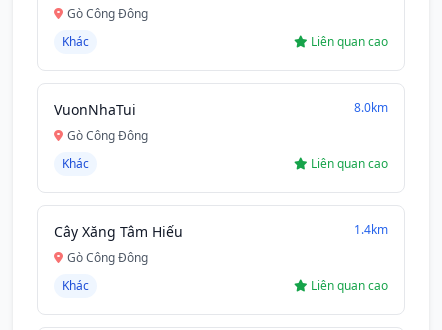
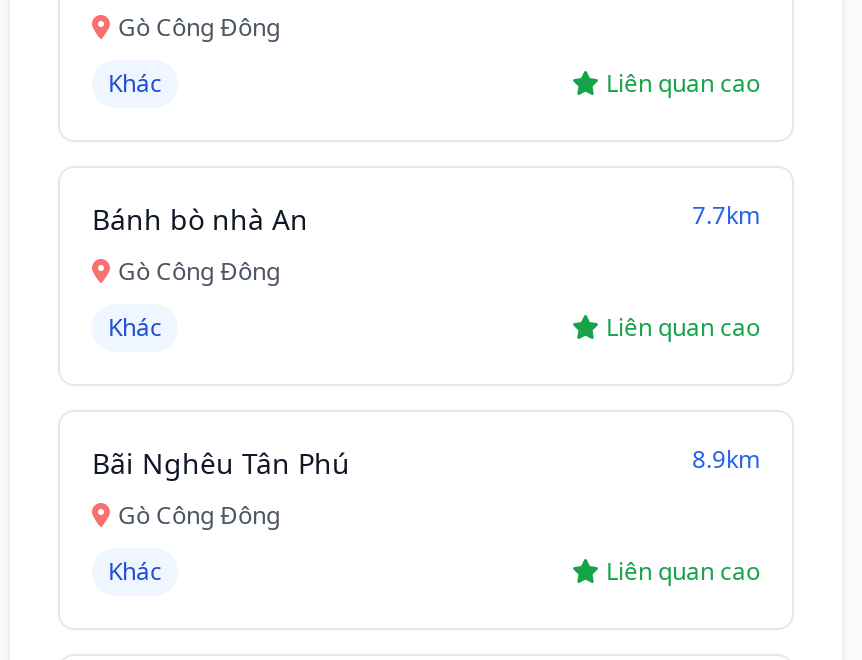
- VuonNhaTui
- 8.0km
+ Bánh bò nhà An
+ 7.7km

- Cây Xăng Tâm Hiếu
- 1.4km
+ Bãi Nghêu Tân Phú
+ 8.9km
